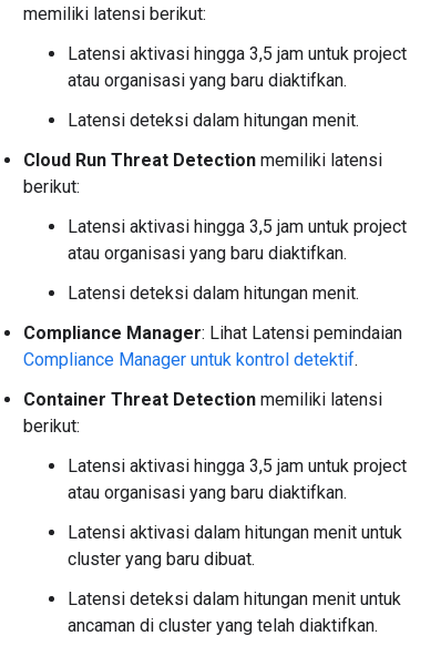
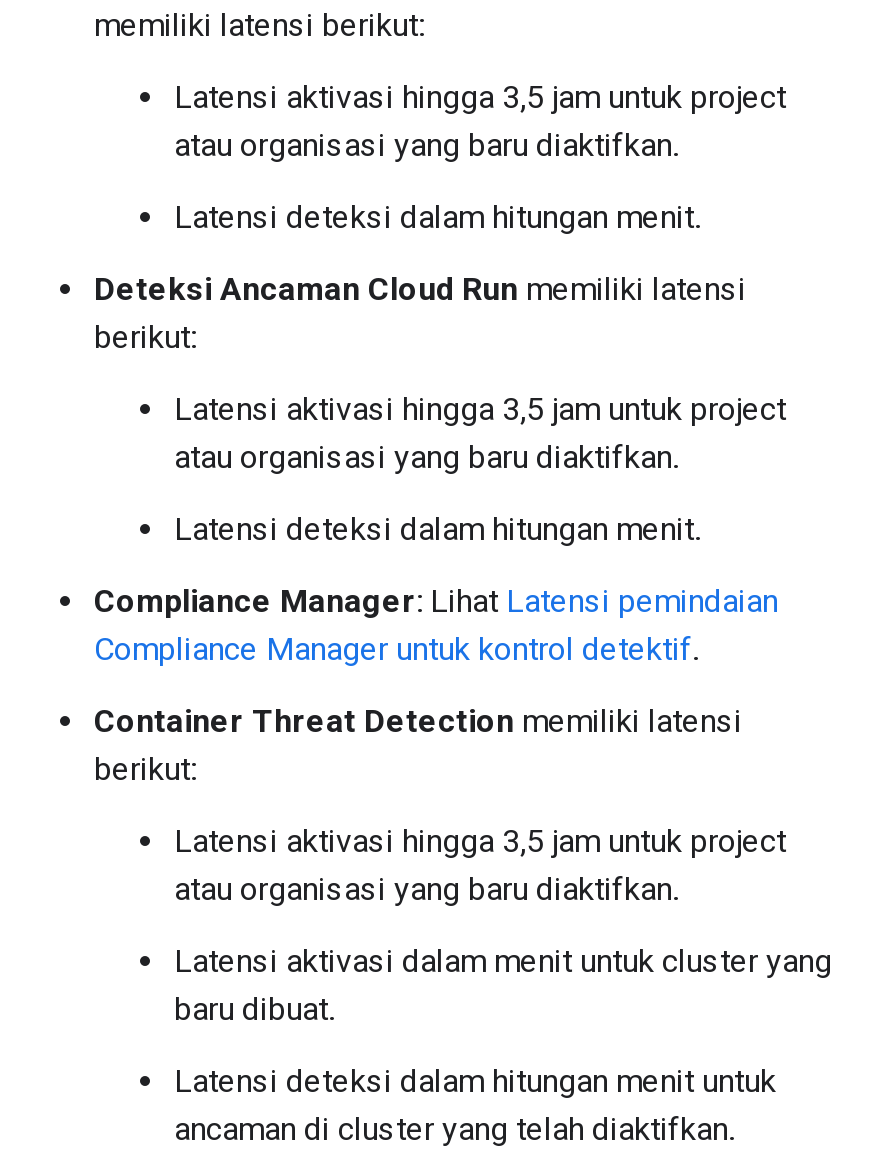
- Cloud Run Threat Detection memiliki latensi
+ Deteksi Ancaman Cloud Run memiliki latensi

- Latensi aktivasi dalam hitungan menit untuk
- cluster yang baru dibuat.
+ Latensi aktivasi dalam menit untuk cluster yang
+ baru dibuat.
